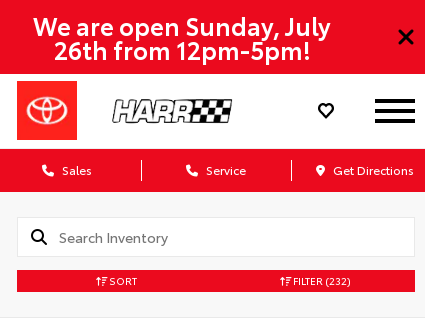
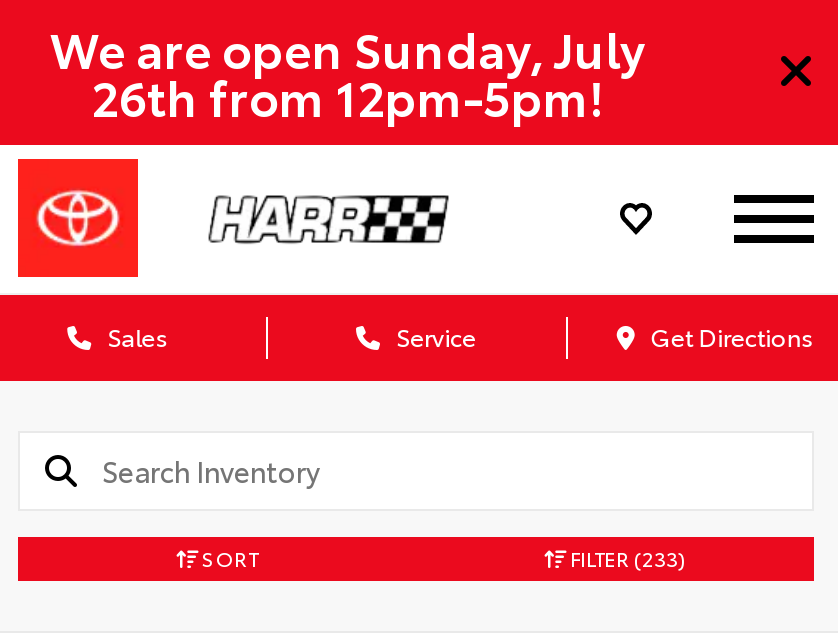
- FILTER (232)
+ FILTER (233)
